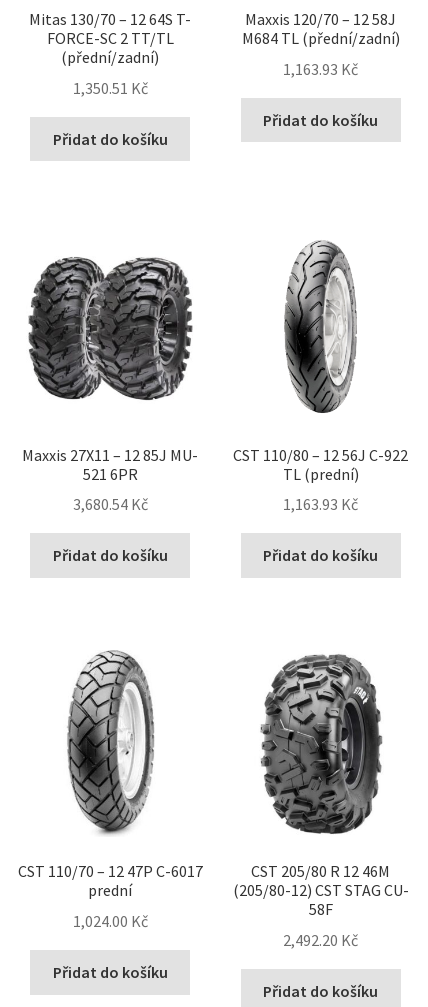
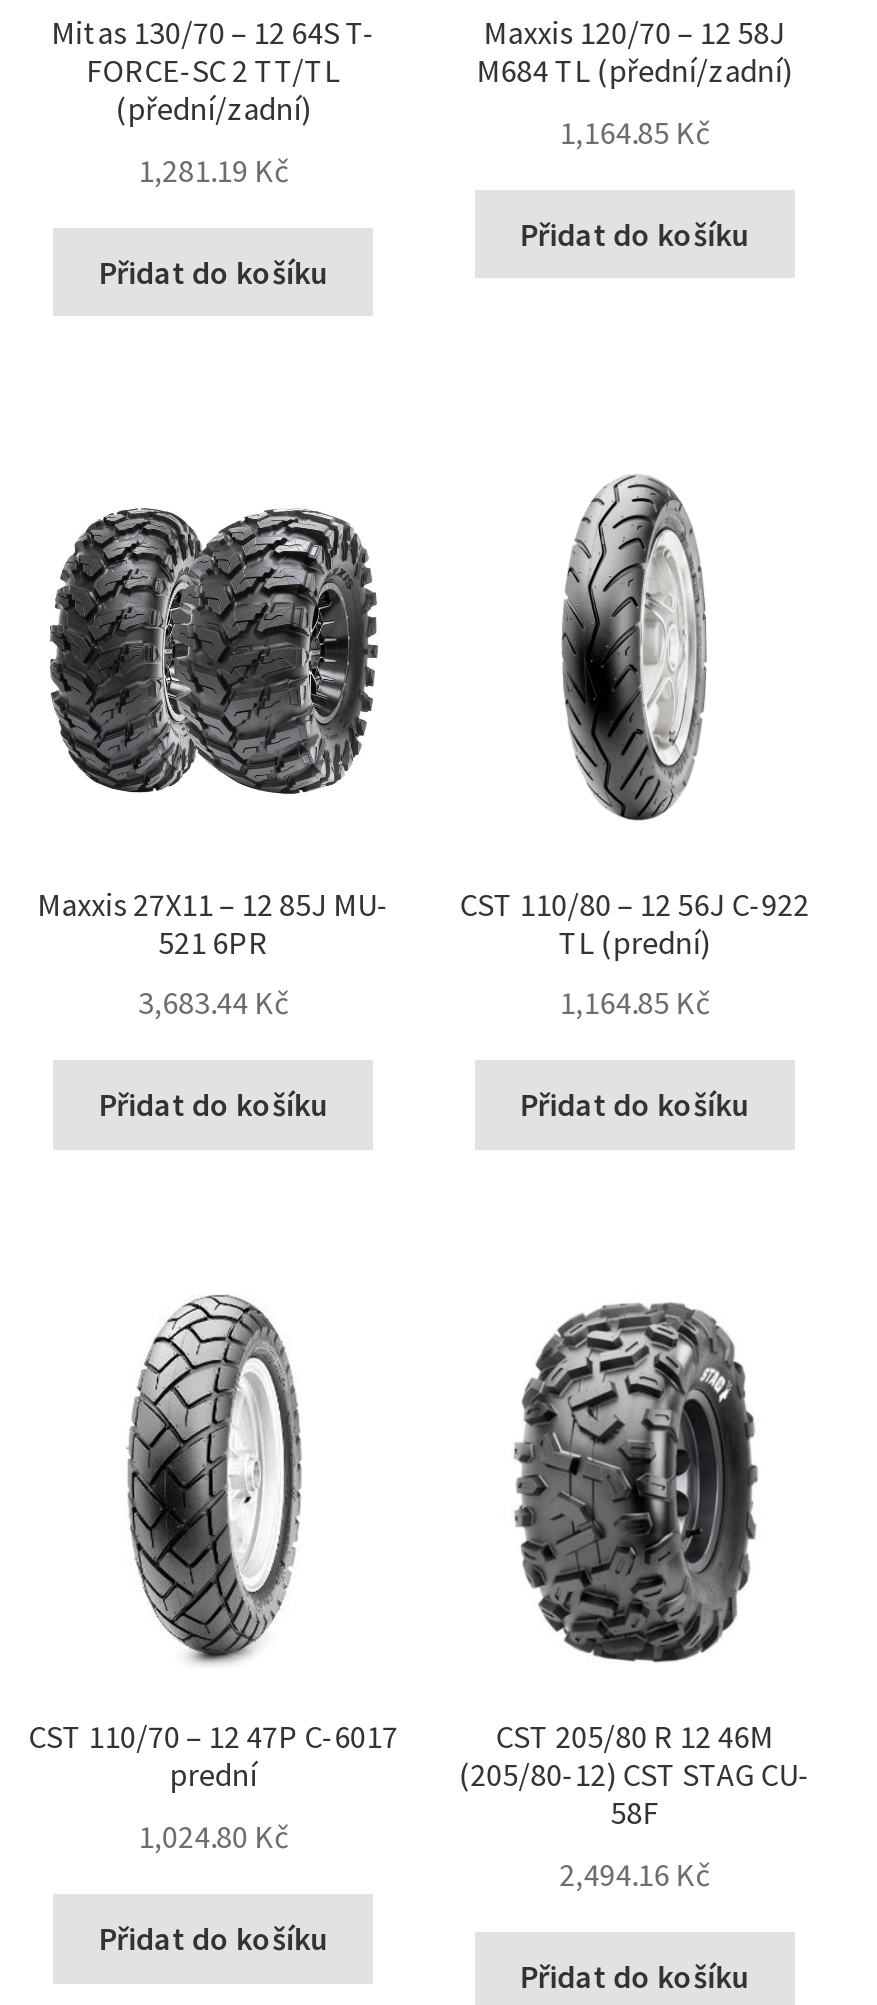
- 1,163.93 Kč
+ 1,164.85 Kč

- 1,350.51 Kč
+ 1,281.19 Kč

- 3,680.54 Kč
+ 3,683.44 Kč

- 1,163.93 Kč
+ 1,164.85 Kč

- 1,024.00 Kč
+ 1,024.80 Kč

- 2,492.20 Kč
+ 2,494.16 Kč
